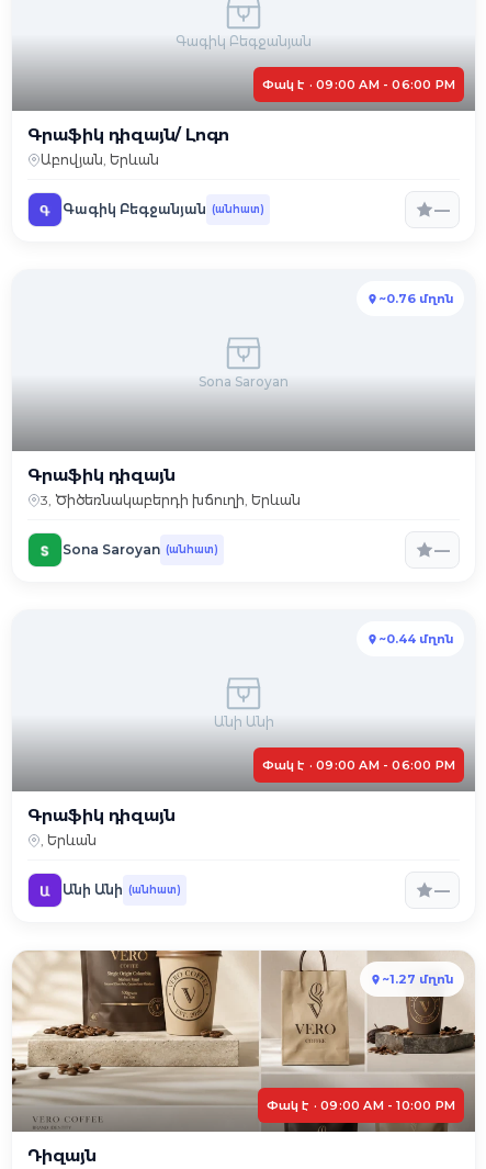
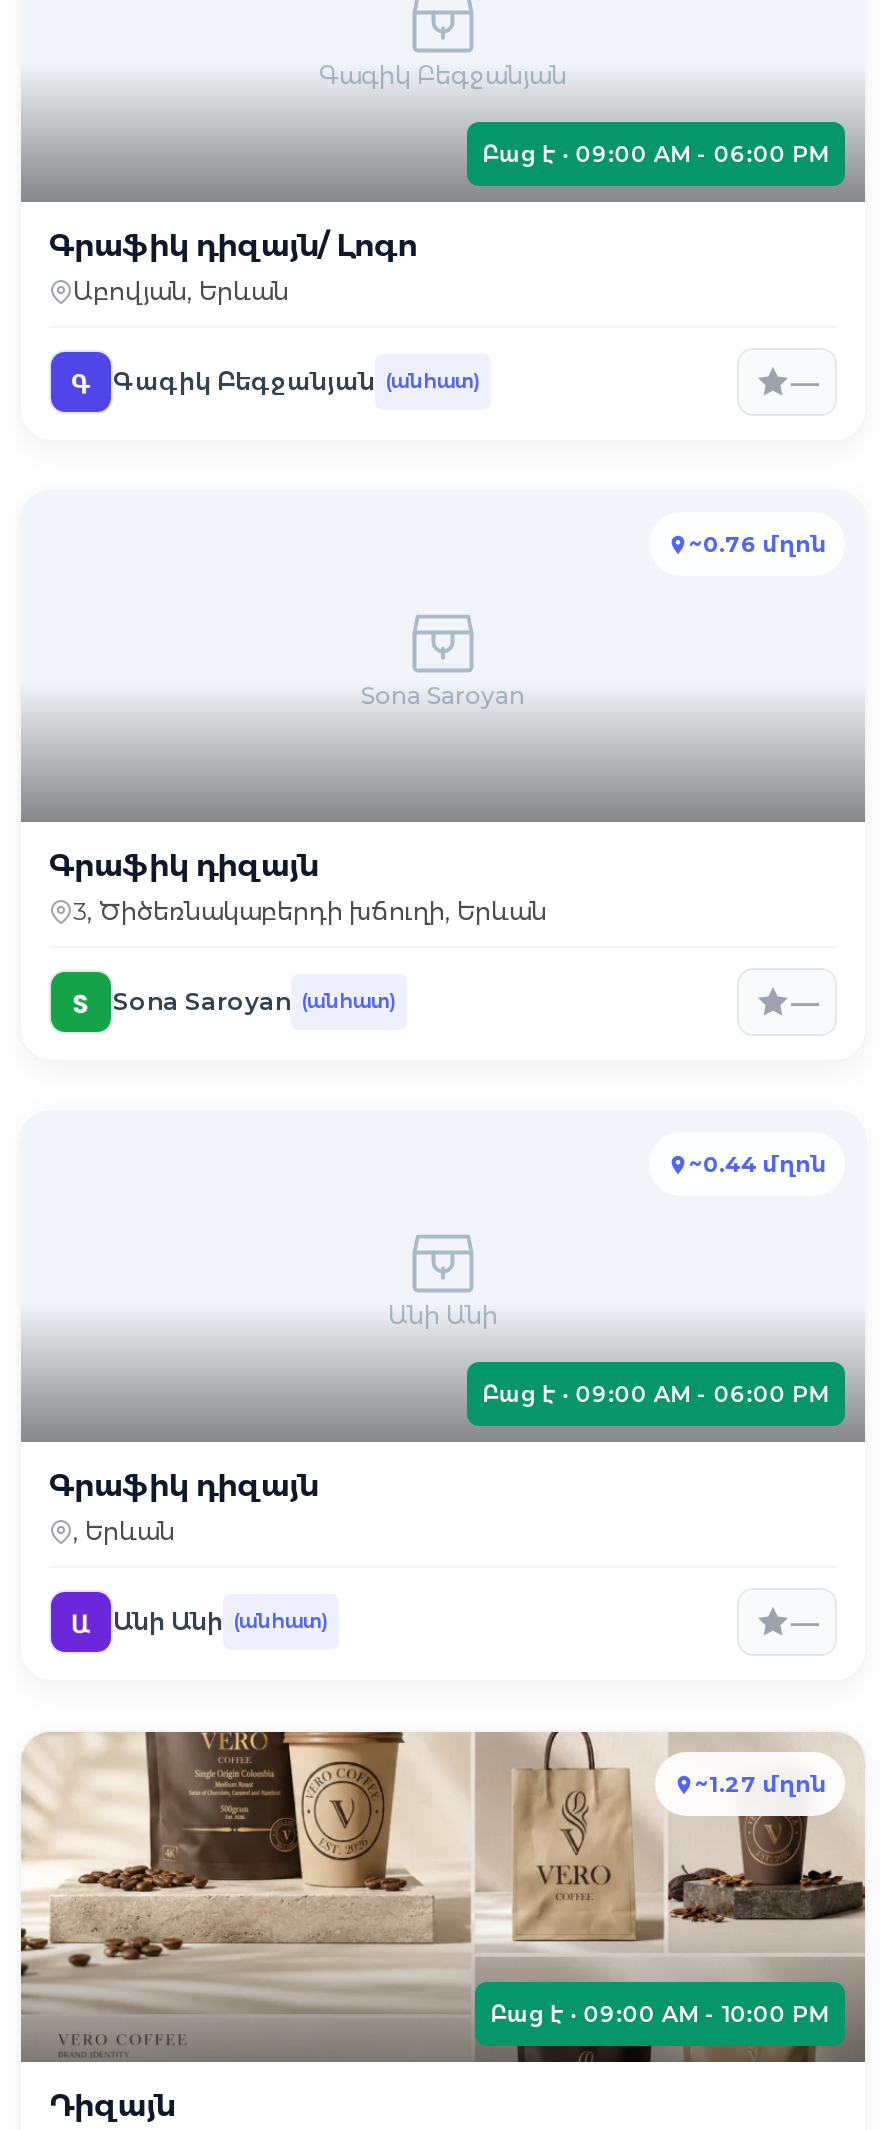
- Փակ է · 09:00 AM - 06:00 PM
+ Բաց է · 09:00 AM - 06:00 PM

- Փակ է · 09:00 AM - 06:00 PM
+ Բաց է · 09:00 AM - 06:00 PM

- Փակ է · 09:00 AM - 10:00 PM
+ Բաց է · 09:00 AM - 10:00 PM
